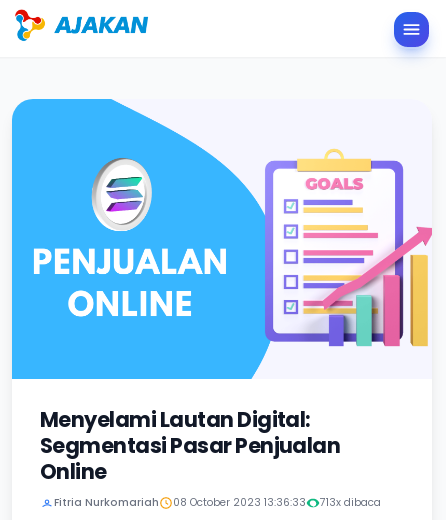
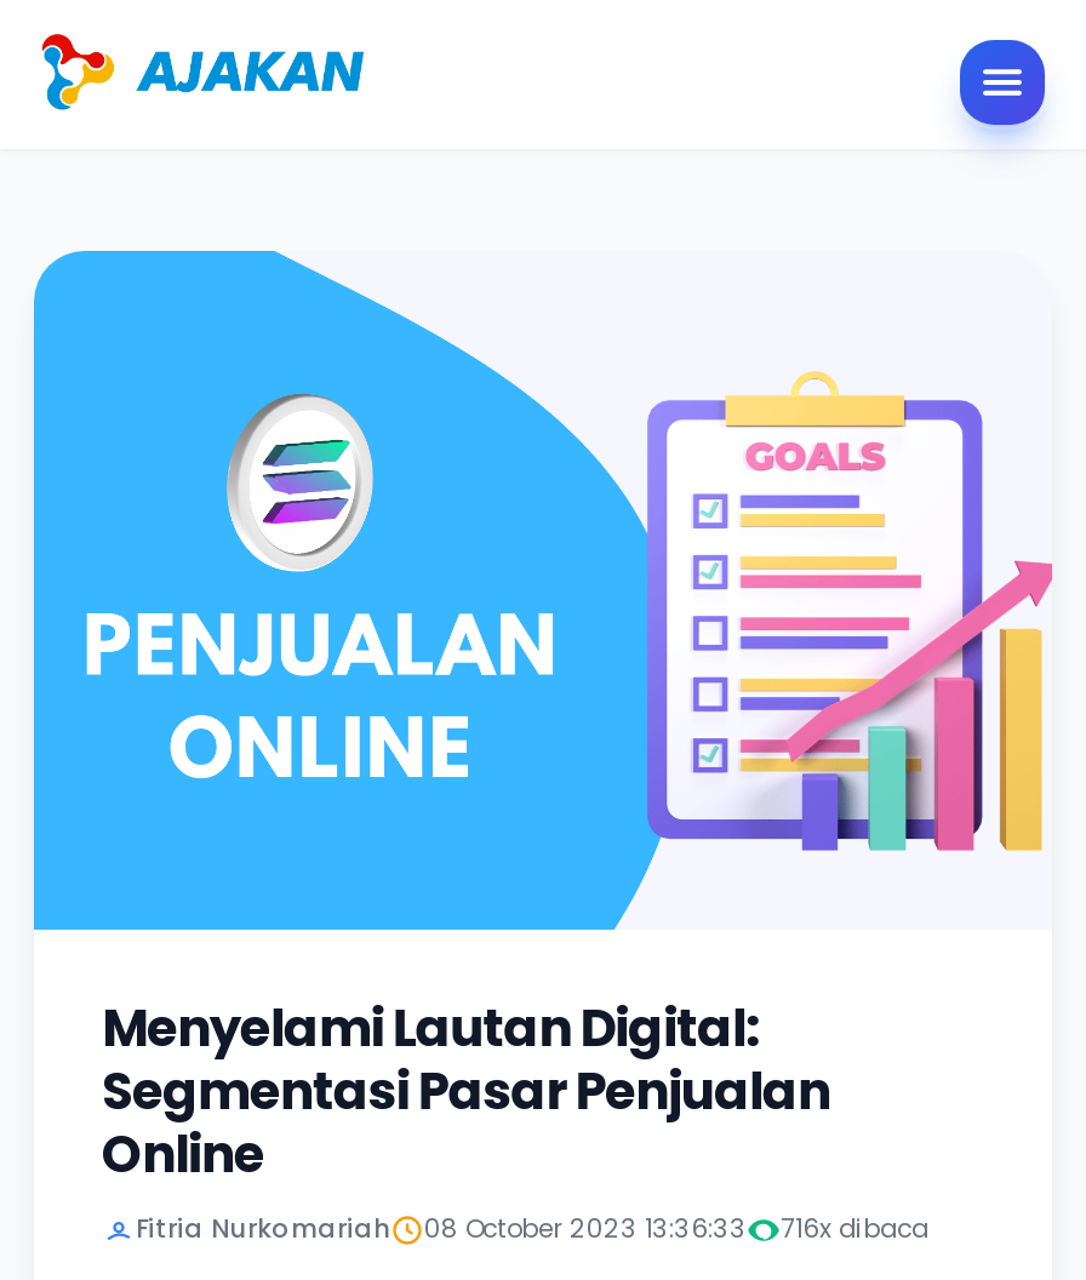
- Fitria Nurkomariah 08 October 2023 13:36:33 713x dibaca
+ Fitria Nurkomariah 08 October 2023 13:36:33 716x dibaca
